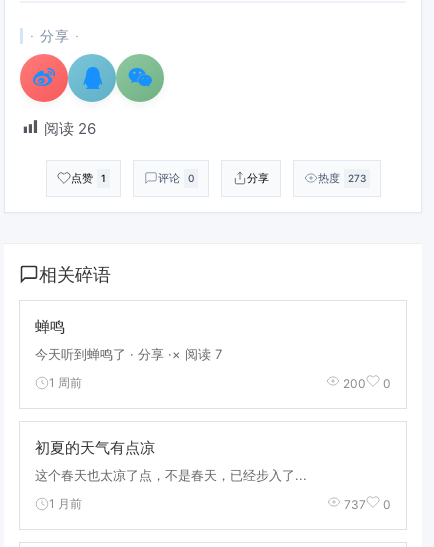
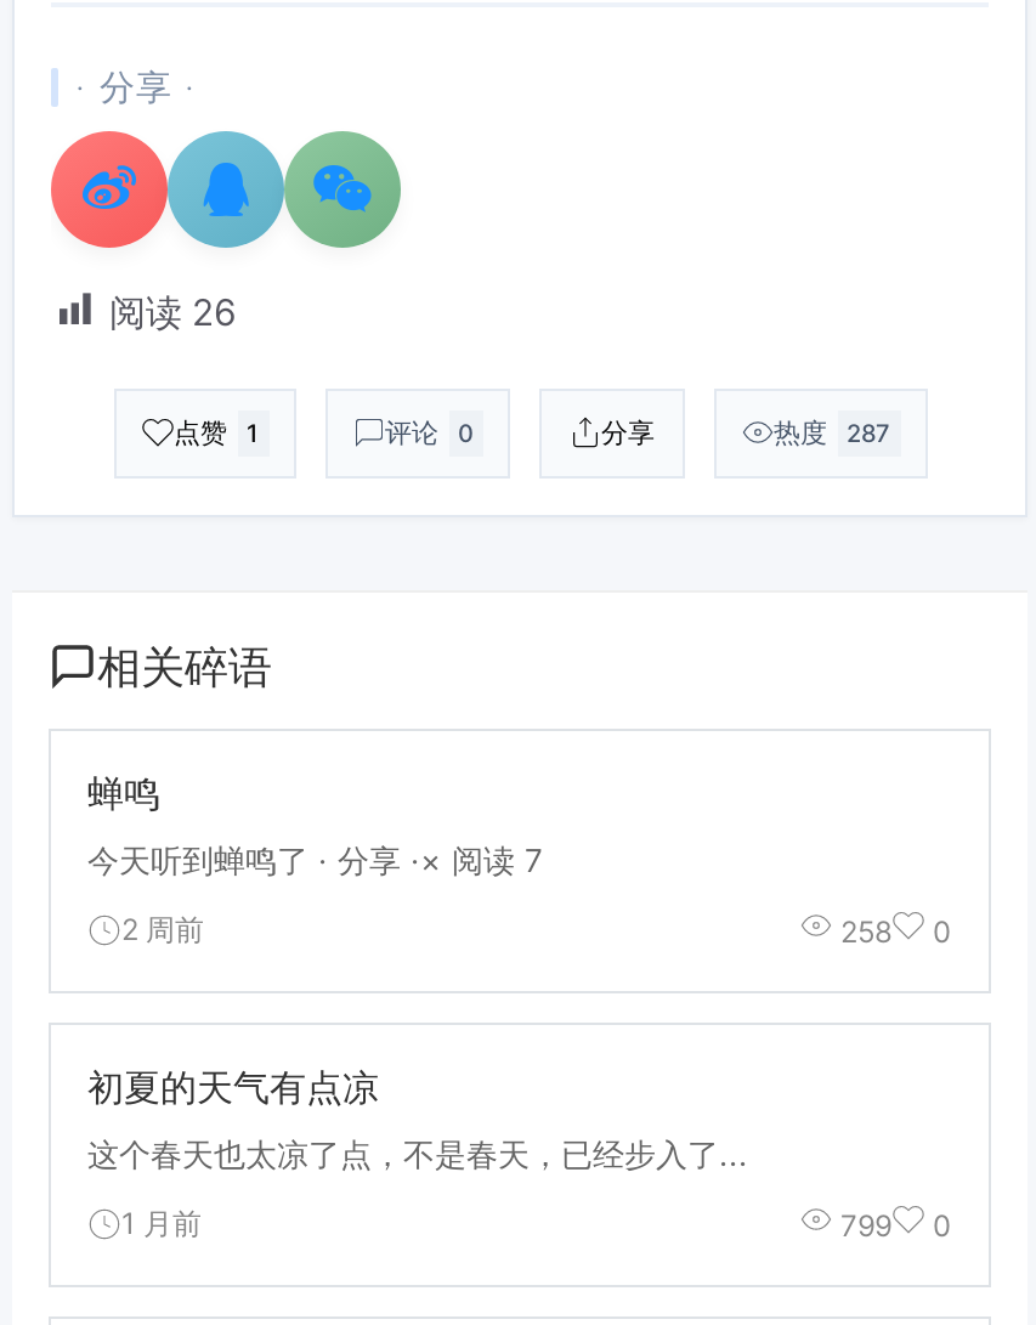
- 273
+ 287

- 1 周前
+ 2 周前

- 200 0
+ 258 0

- 737 0
+ 799 0
